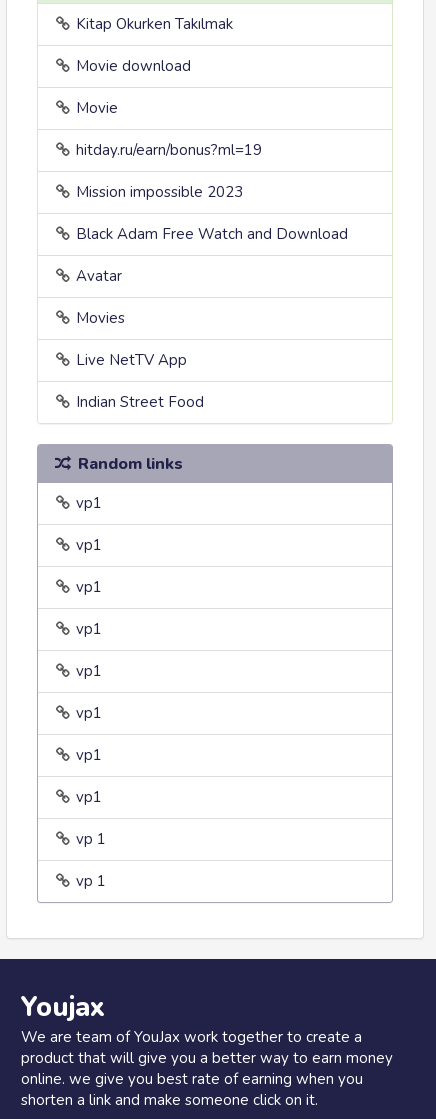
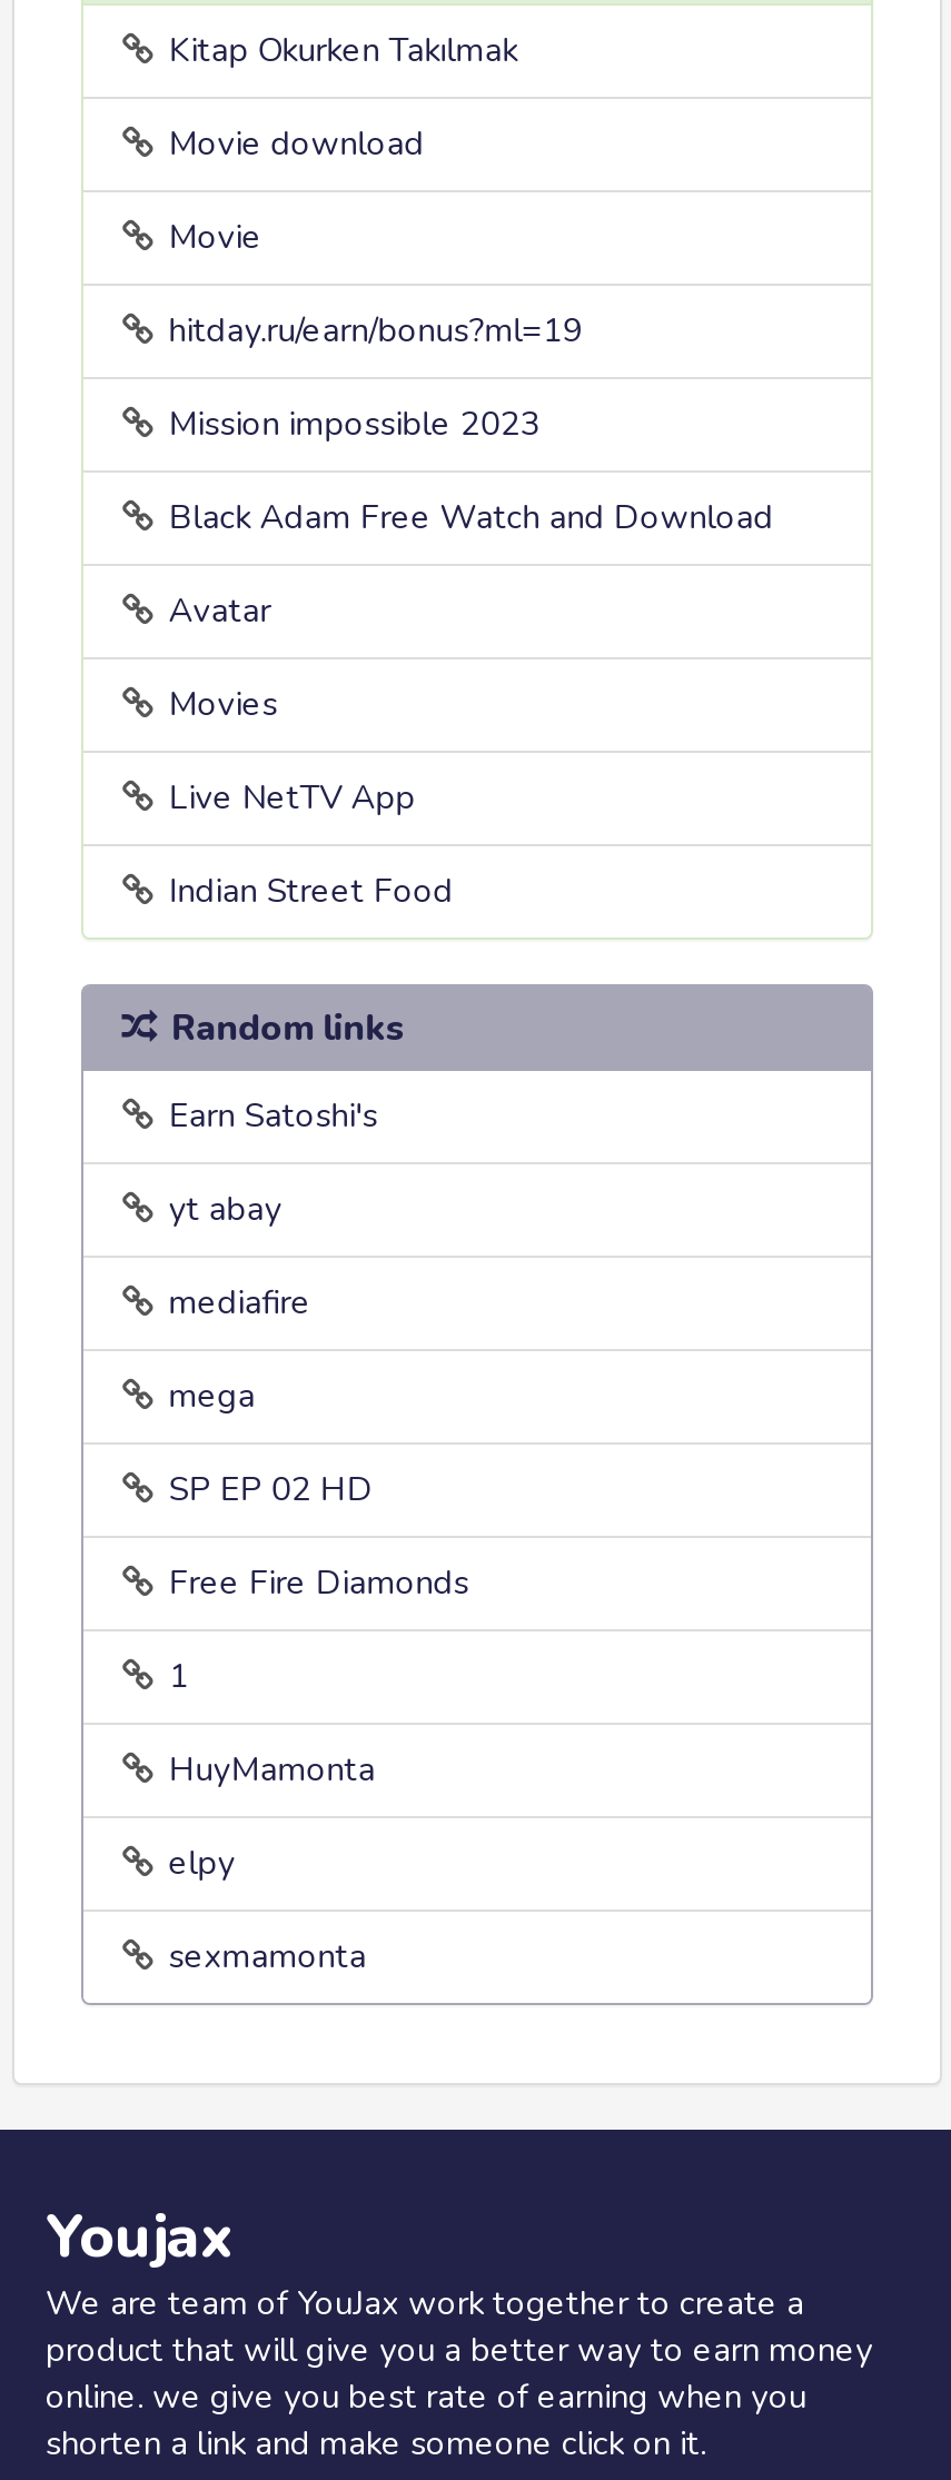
- vp1
+ Earn Satoshi's

- vp1
+ yt abay

- vp1
+ mediafire

- vp1
+ mega

- vp1
+ SP EP 02 HD

- vp1
+ Free Fire Diamonds

- vp1
+ 1

- vp1
+ HuyMamonta

- vp 1
+ elpy

- vp 1
+ sexmamonta
